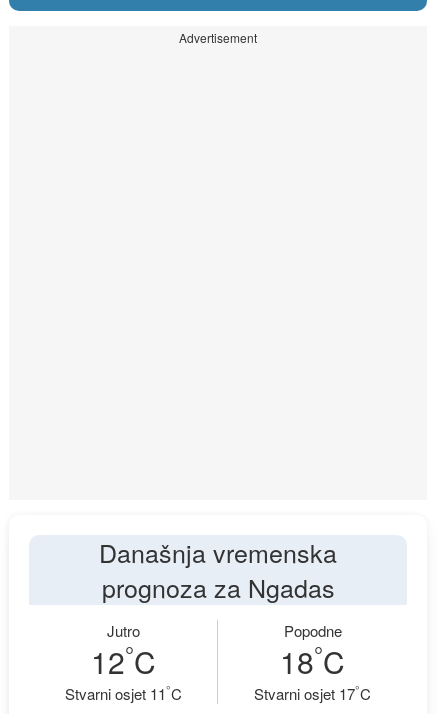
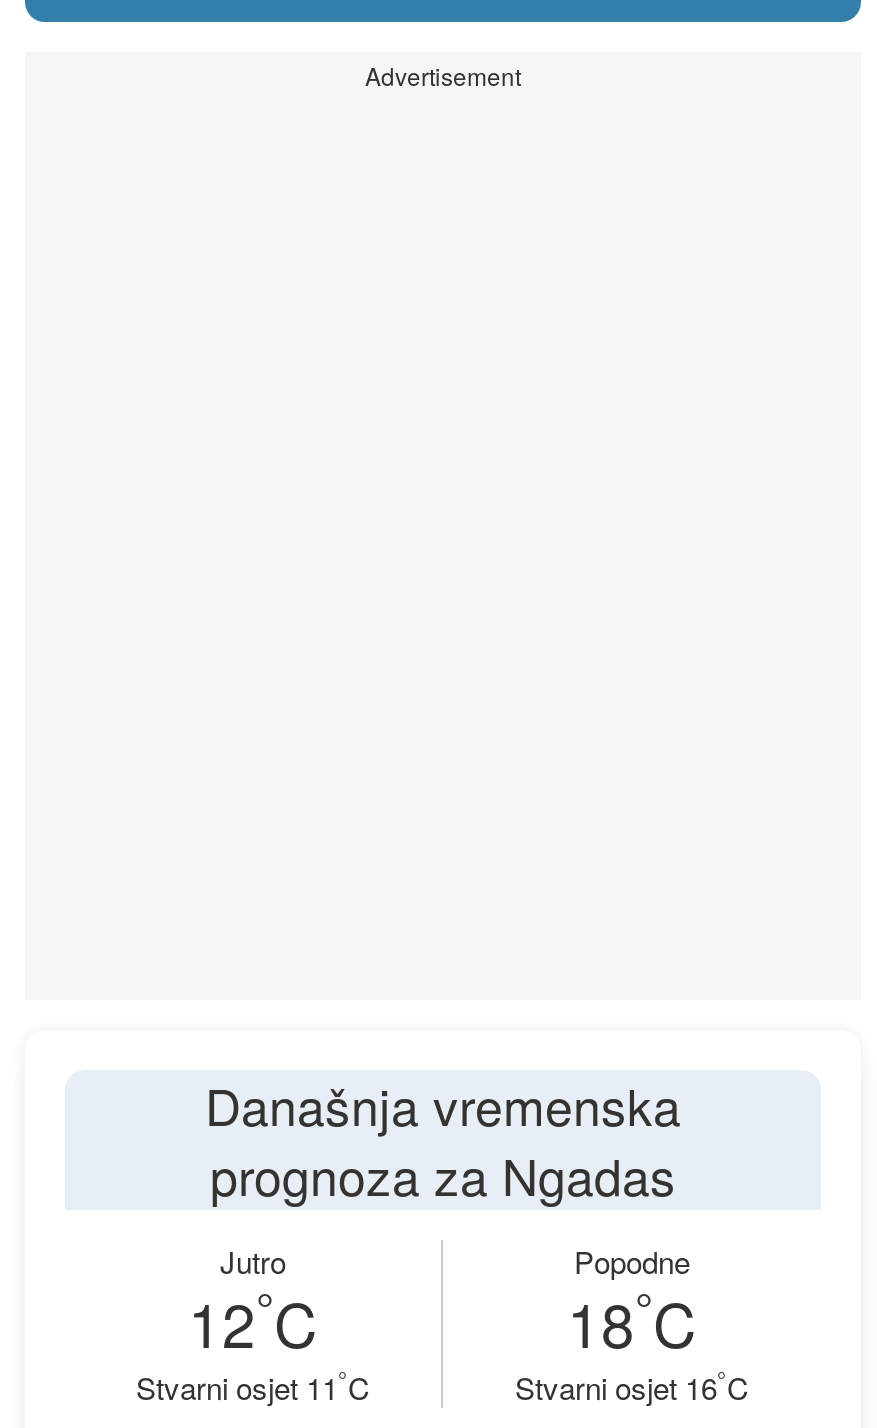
- Stvarni osjet 17°C
+ Stvarni osjet 16°C
